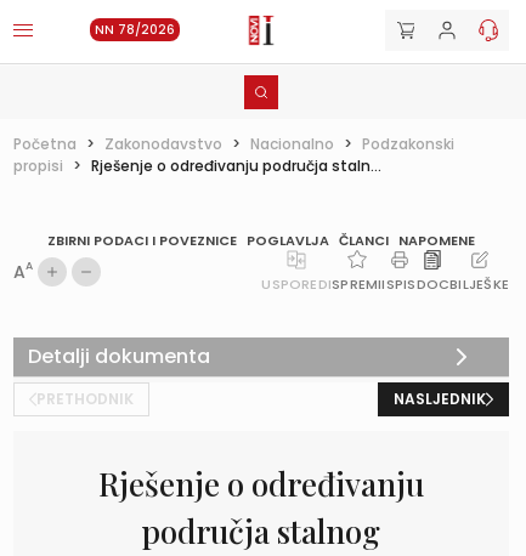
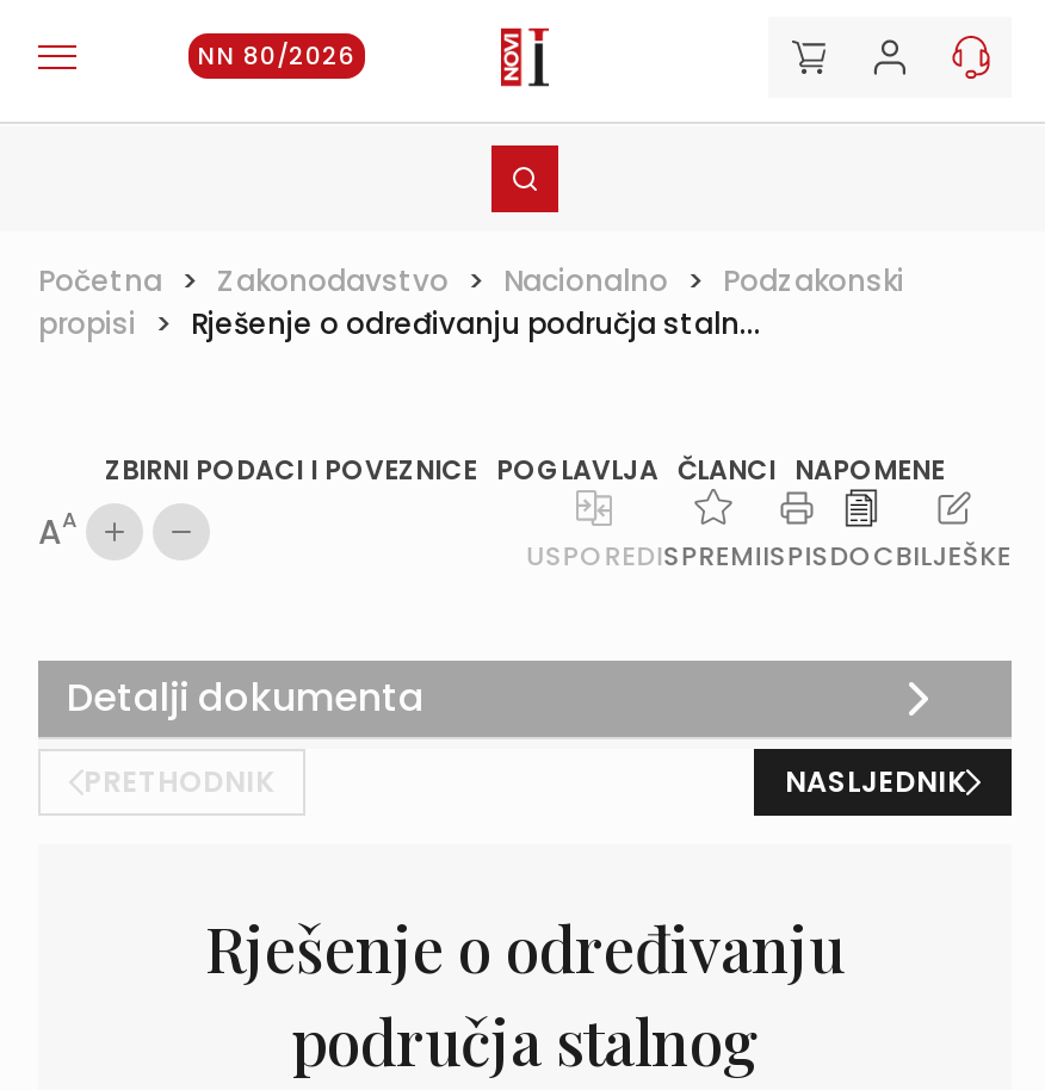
- NN 78/2026
+ NN 80/2026
